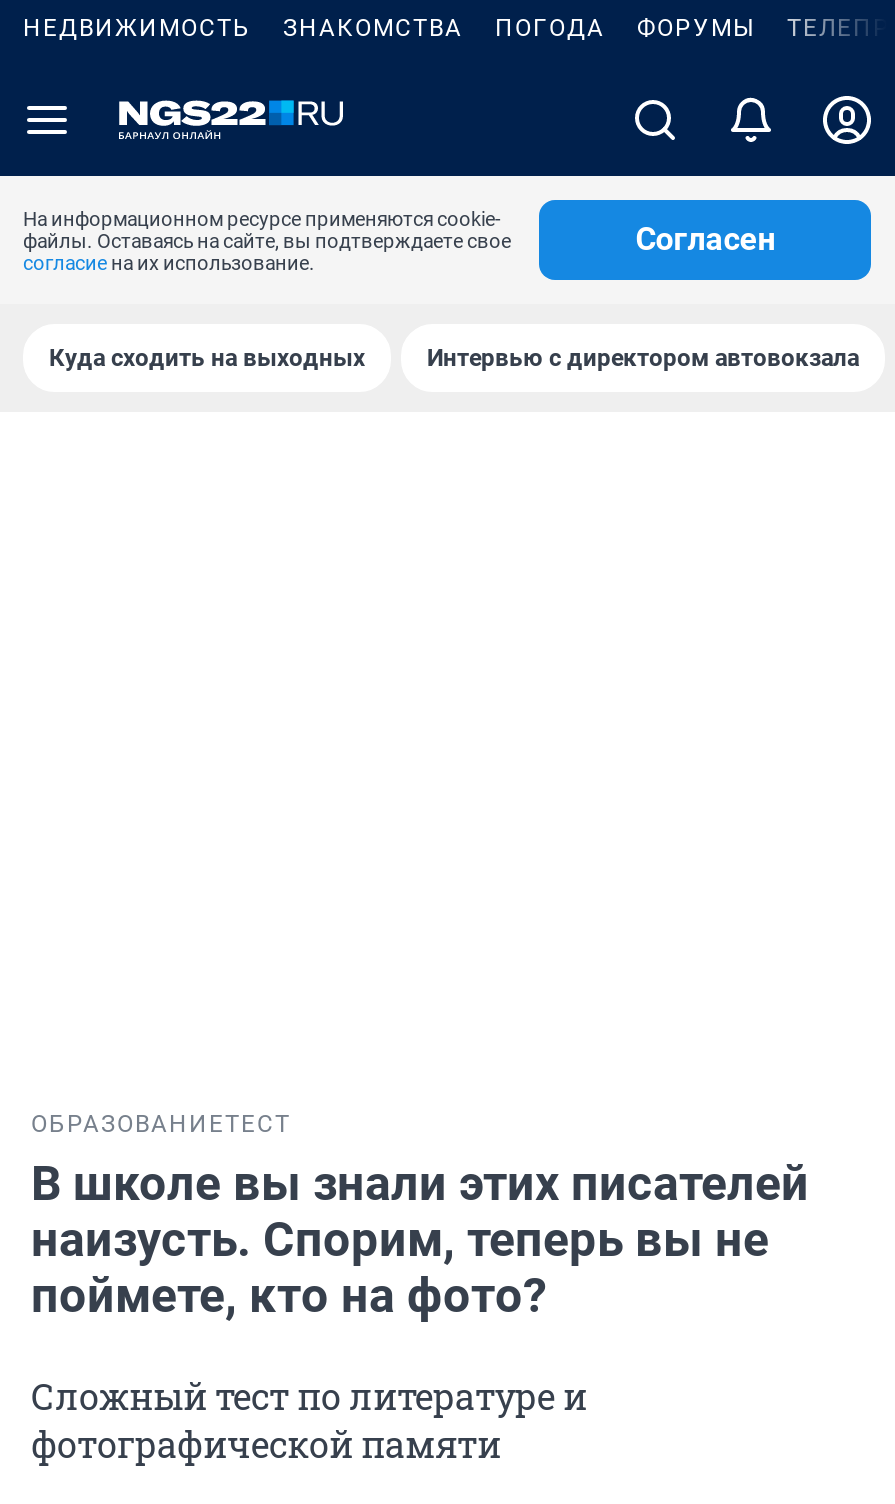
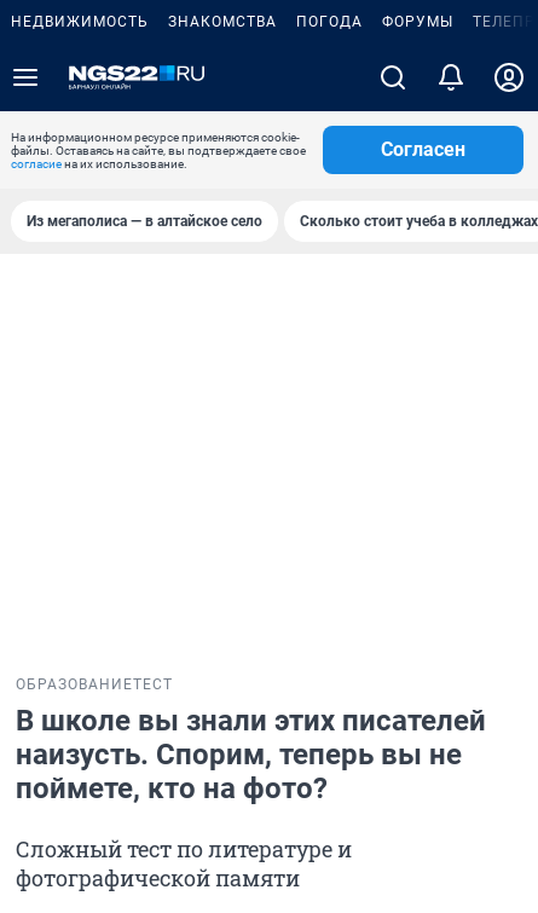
- Куда сходить на выходных
- Интервью с директором автовокзала
+ Из мегаполиса — в алтайское село
+ Сколько стоит учеба в колледжах
